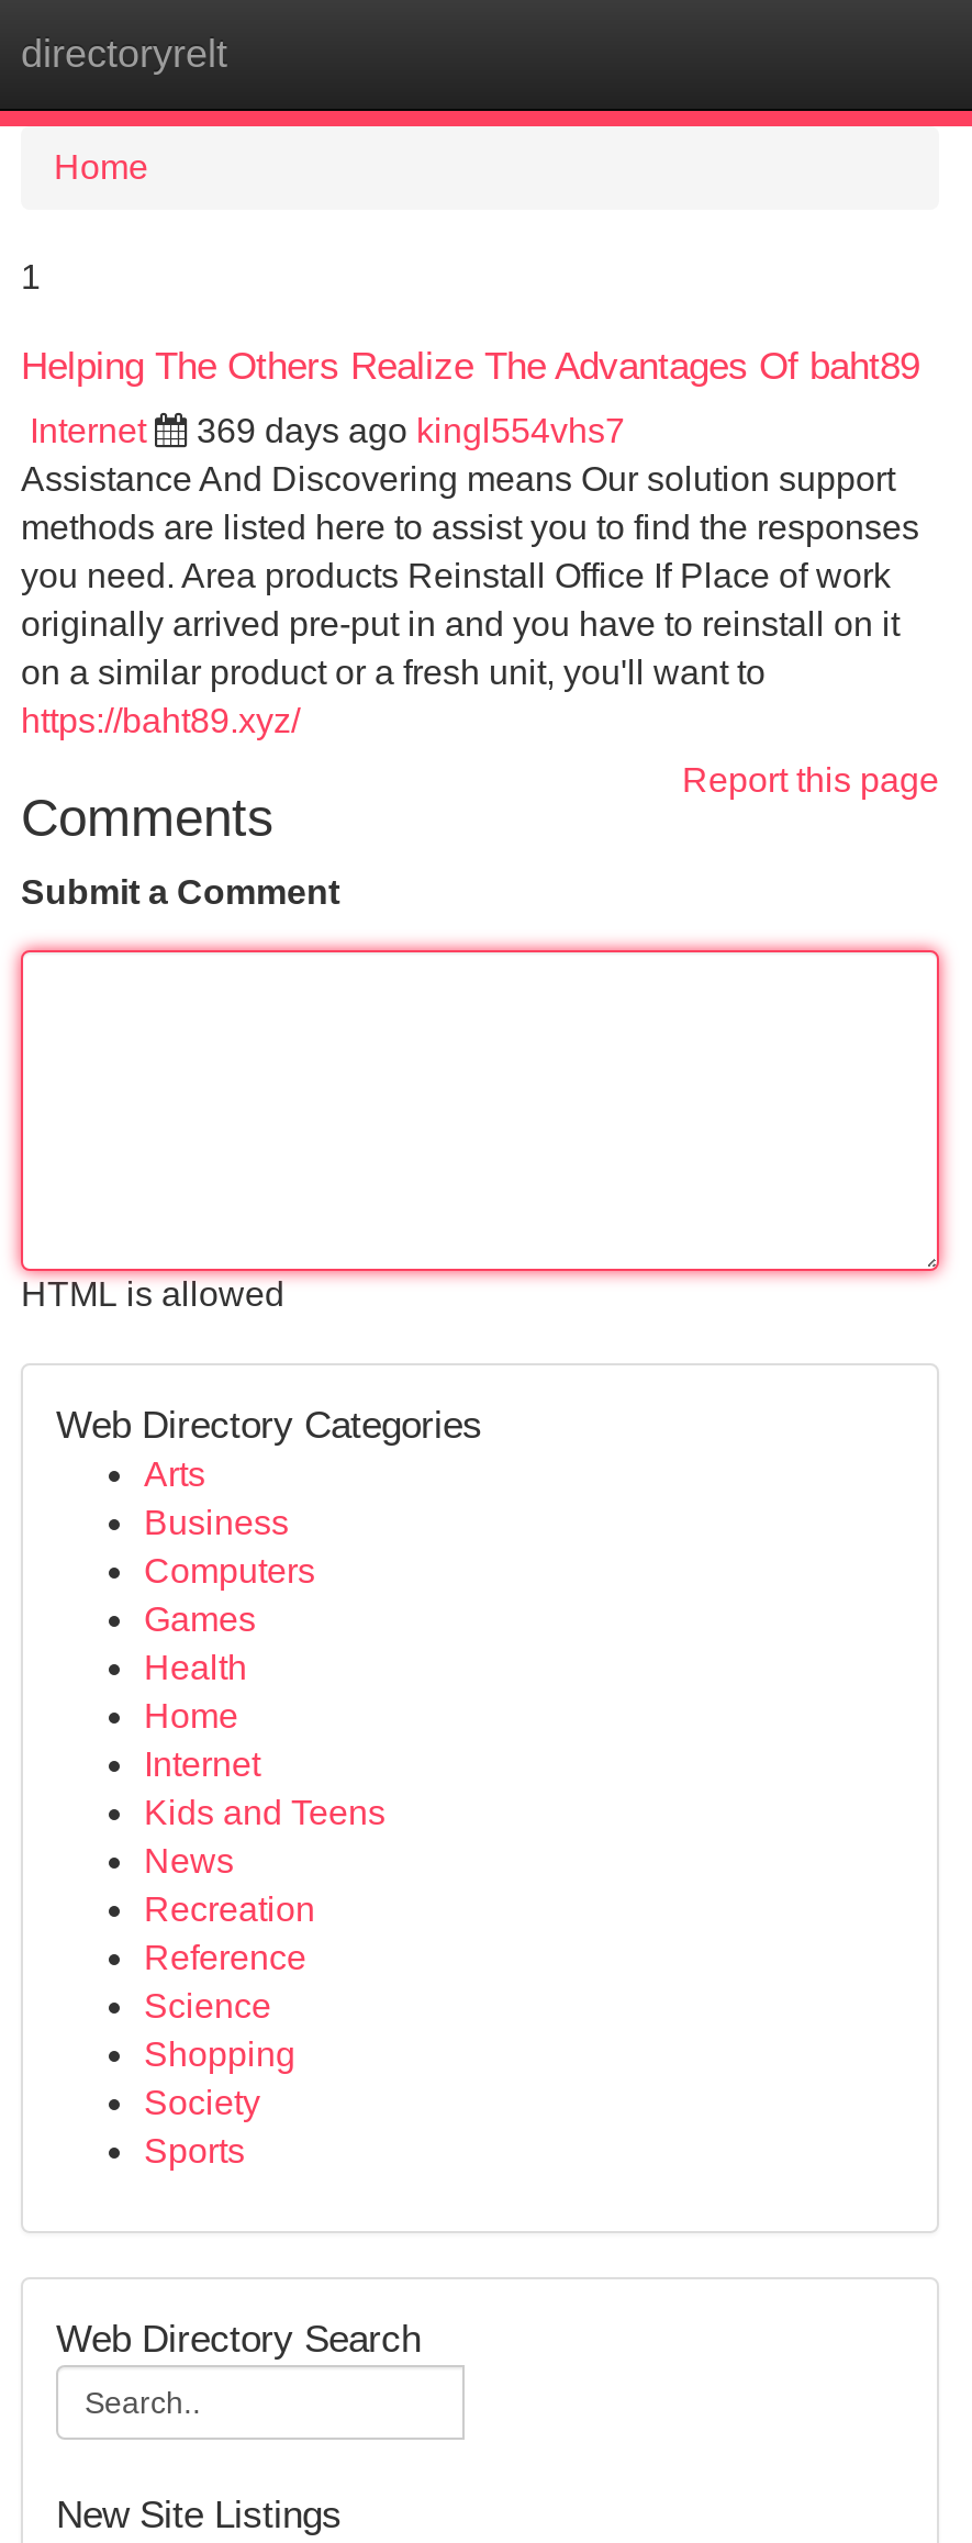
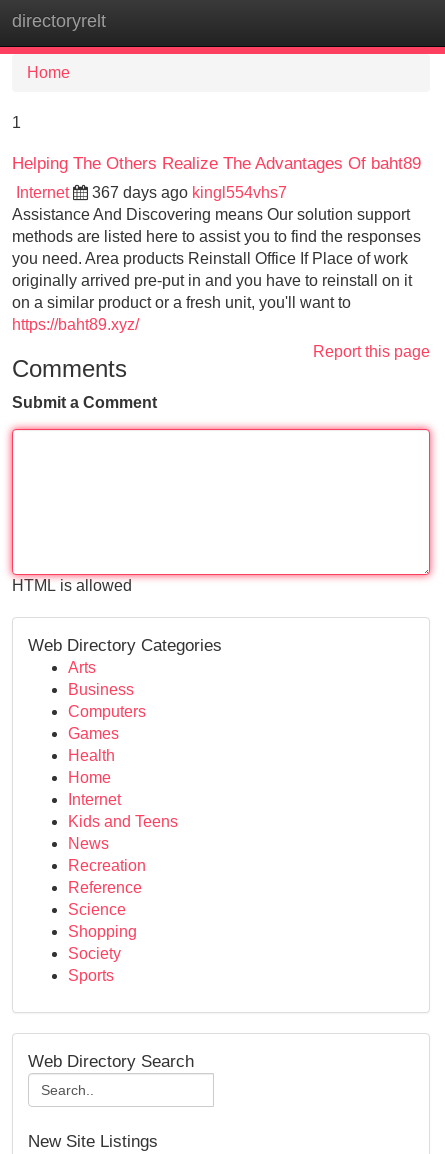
- 369 days ago kingl554vhs7
+ 367 days ago kingl554vhs7
